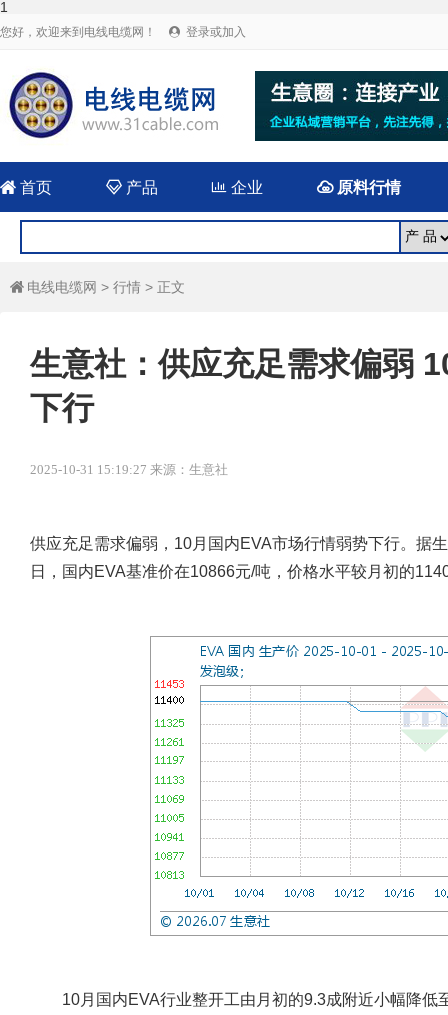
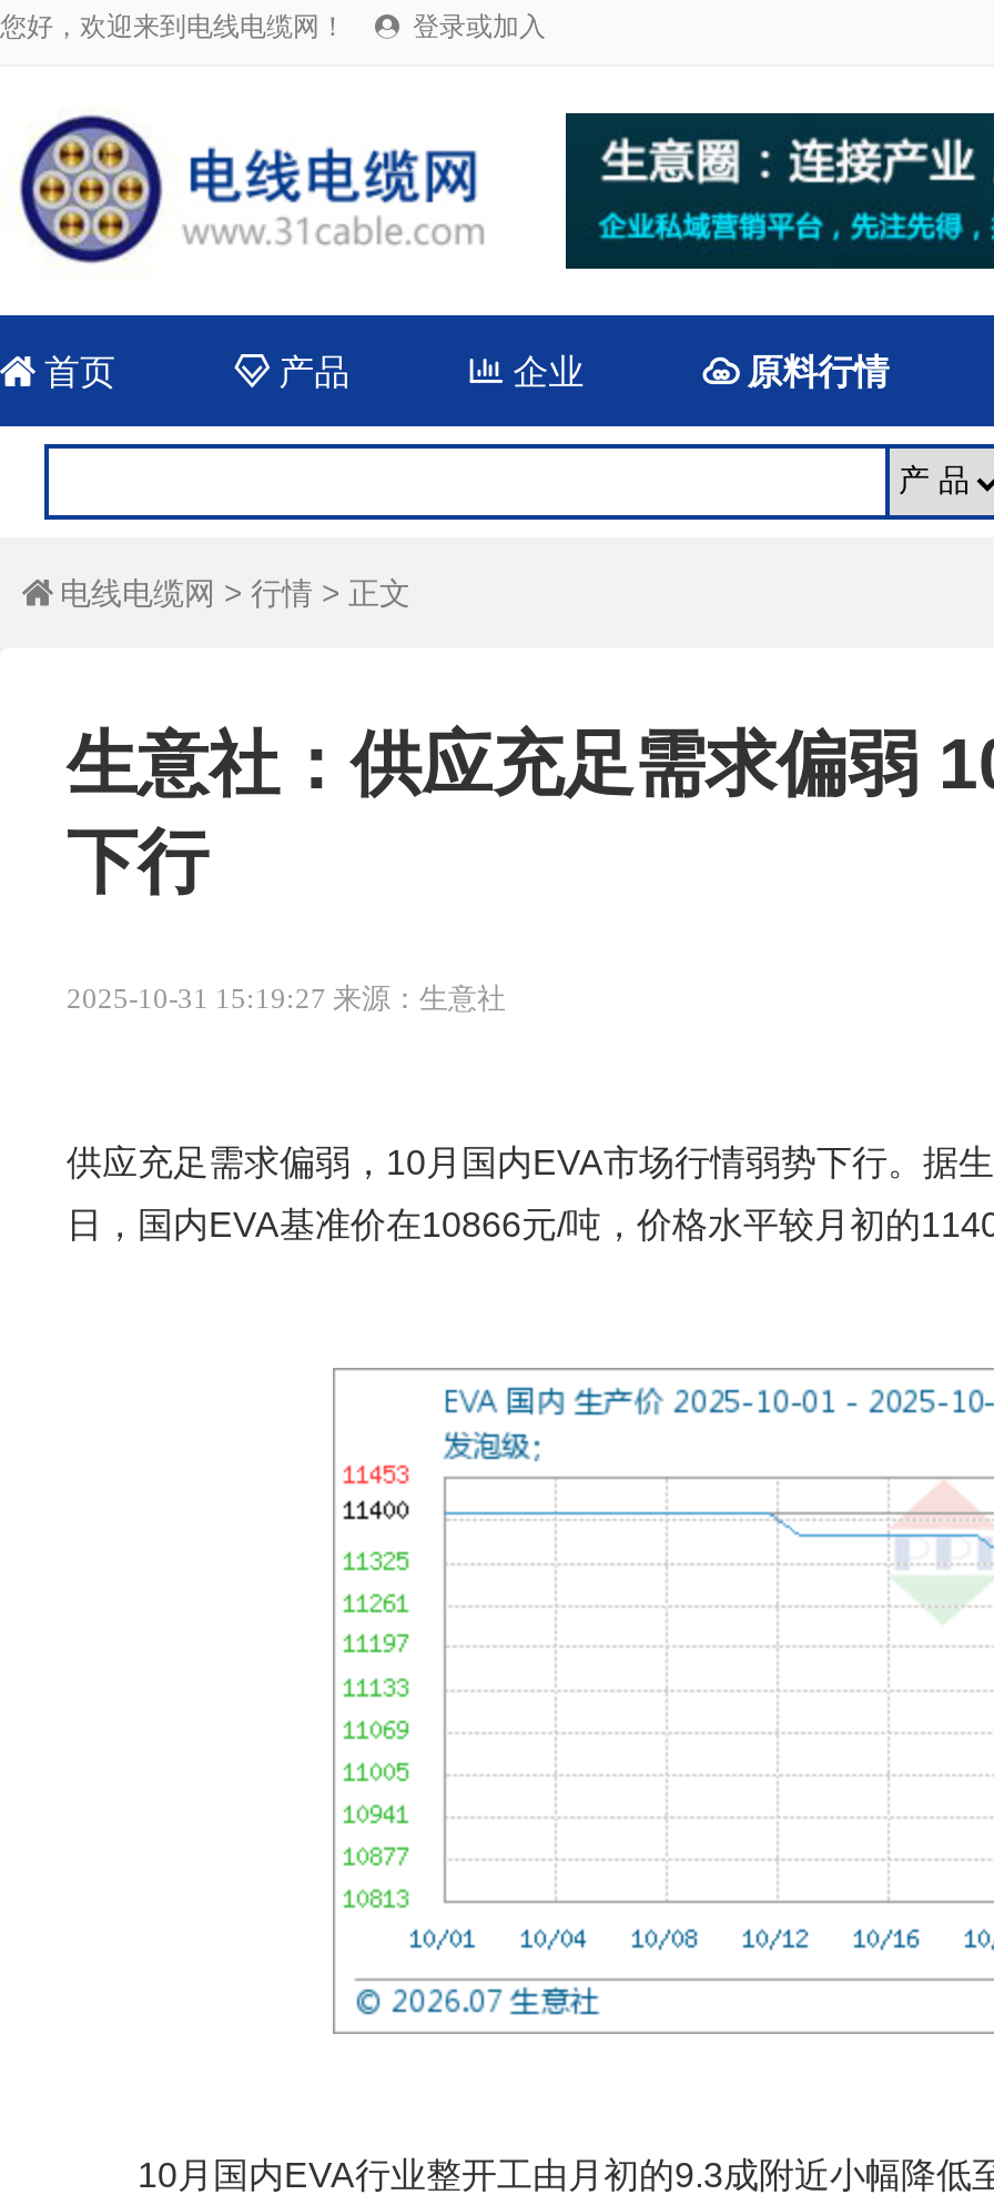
- 1
